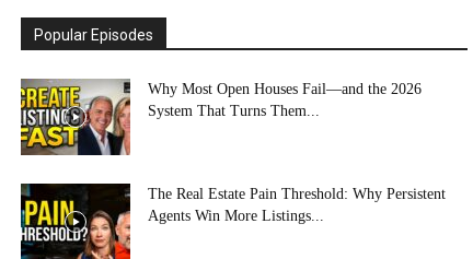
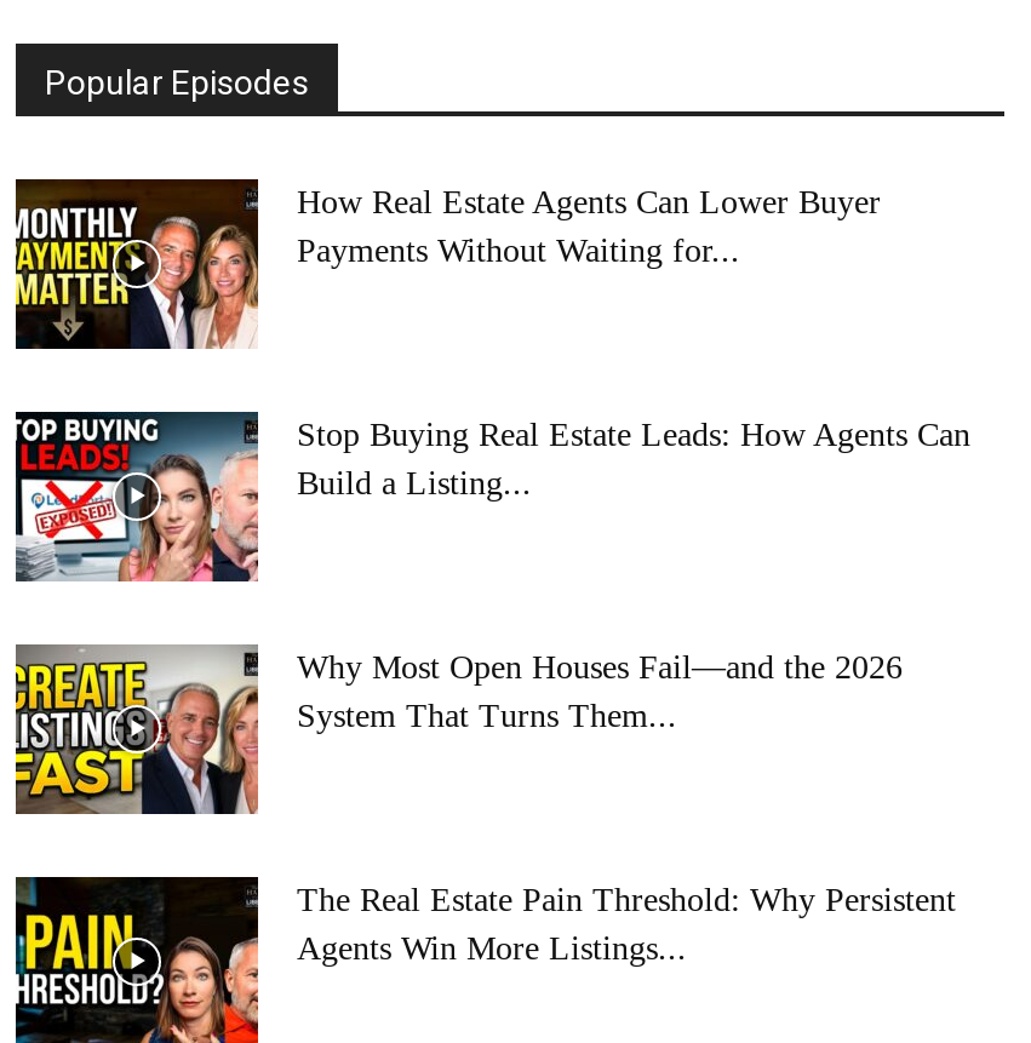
+ [image]
+ How Real Estate Agents Can Lower Buyer
+ Payments Without Waiting for...

+ [image]
+ Stop Buying Real Estate Leads: How Agents Can
+ Build a Listing...
